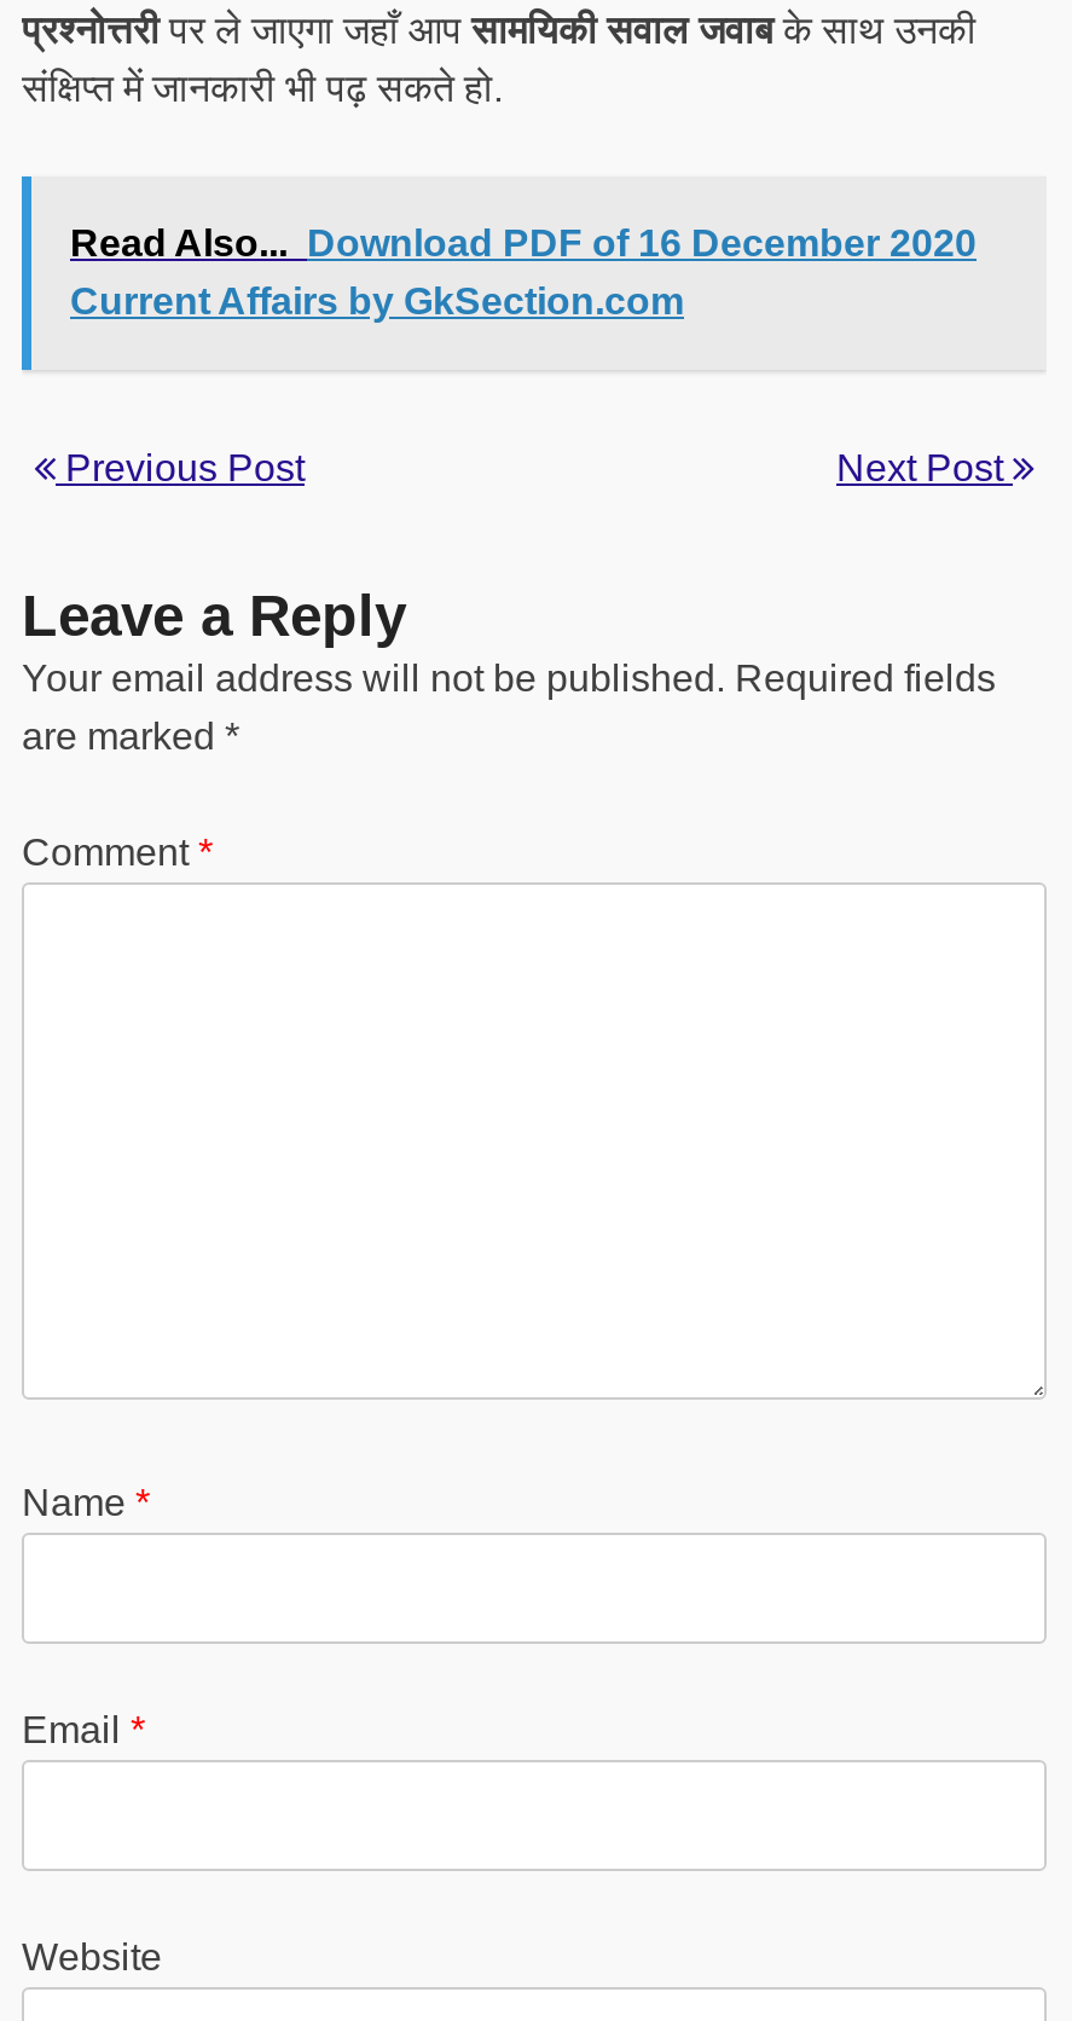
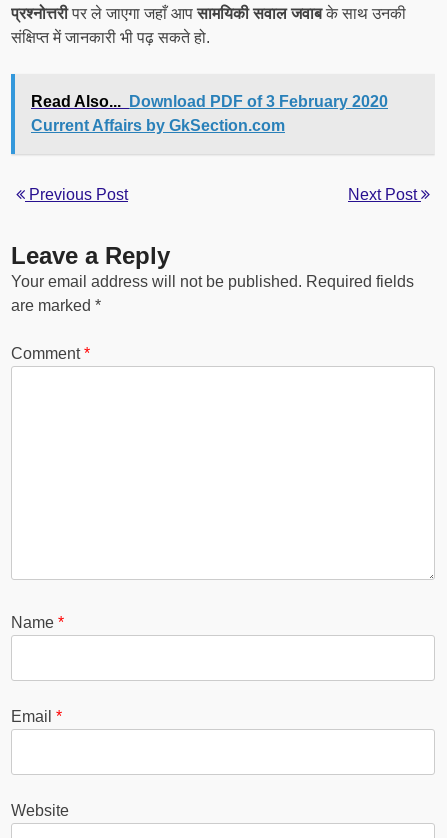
- Read Also... Download PDF of 16 December 2020
+ Read Also... Download PDF of 3 February 2020
